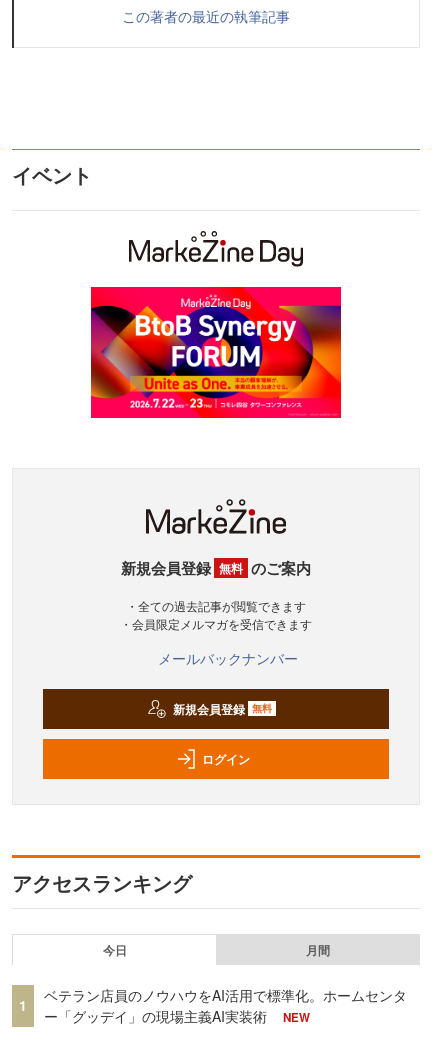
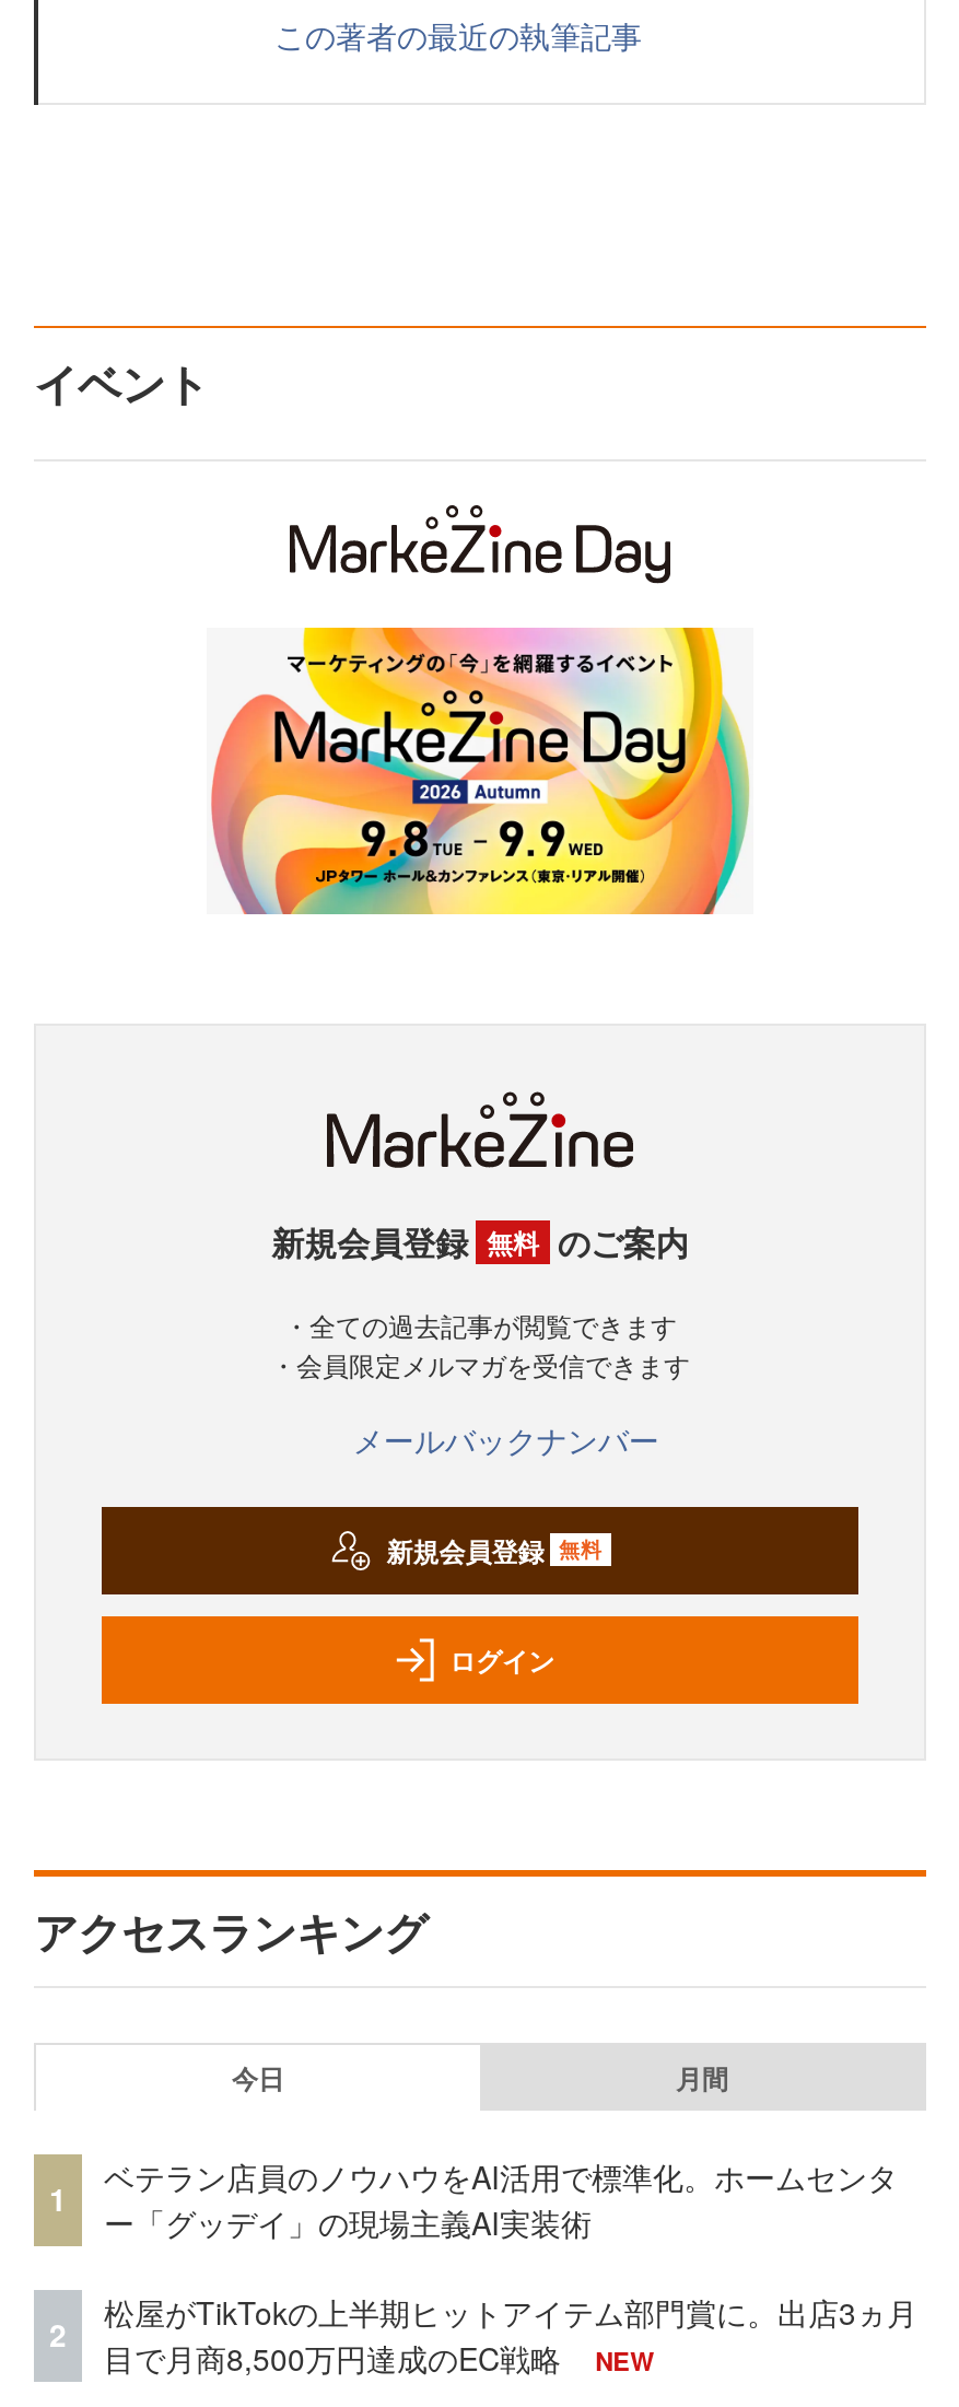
- [image]
+ [image]

+ 2

+ 松屋がTikTokの上半期ヒットアイテム部門賞に。出店3ヵ月
+ 目で月商8,500万円達成のEC戦略
